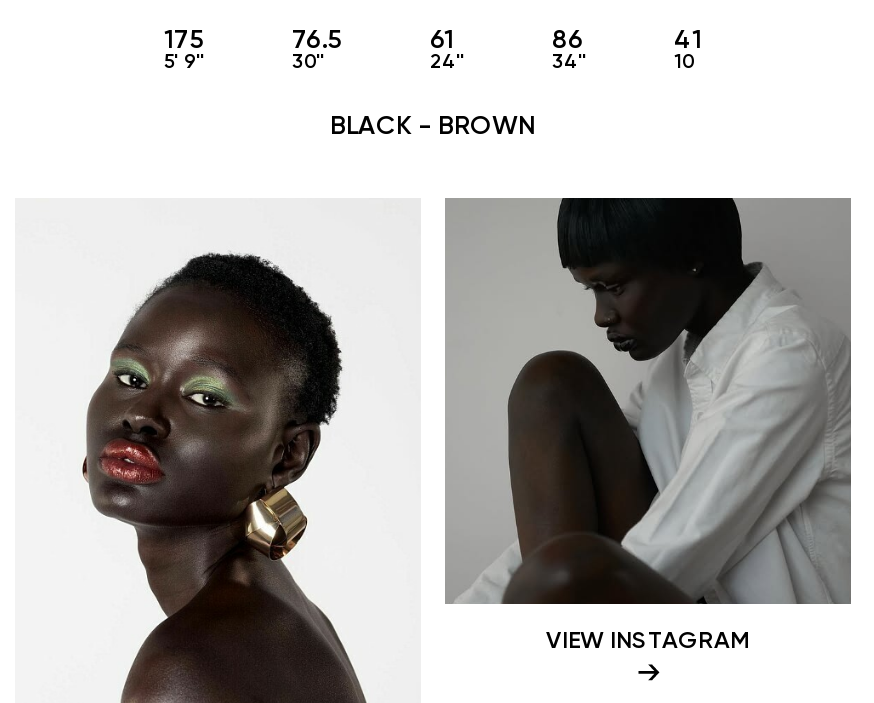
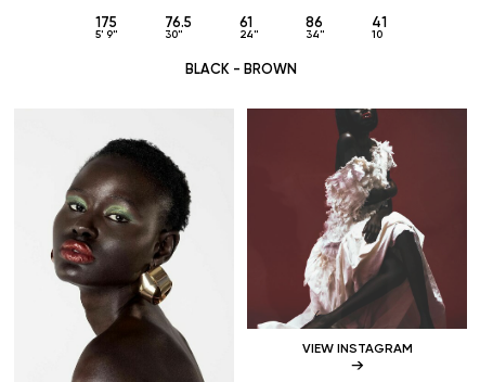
- [image]
+ [image]
